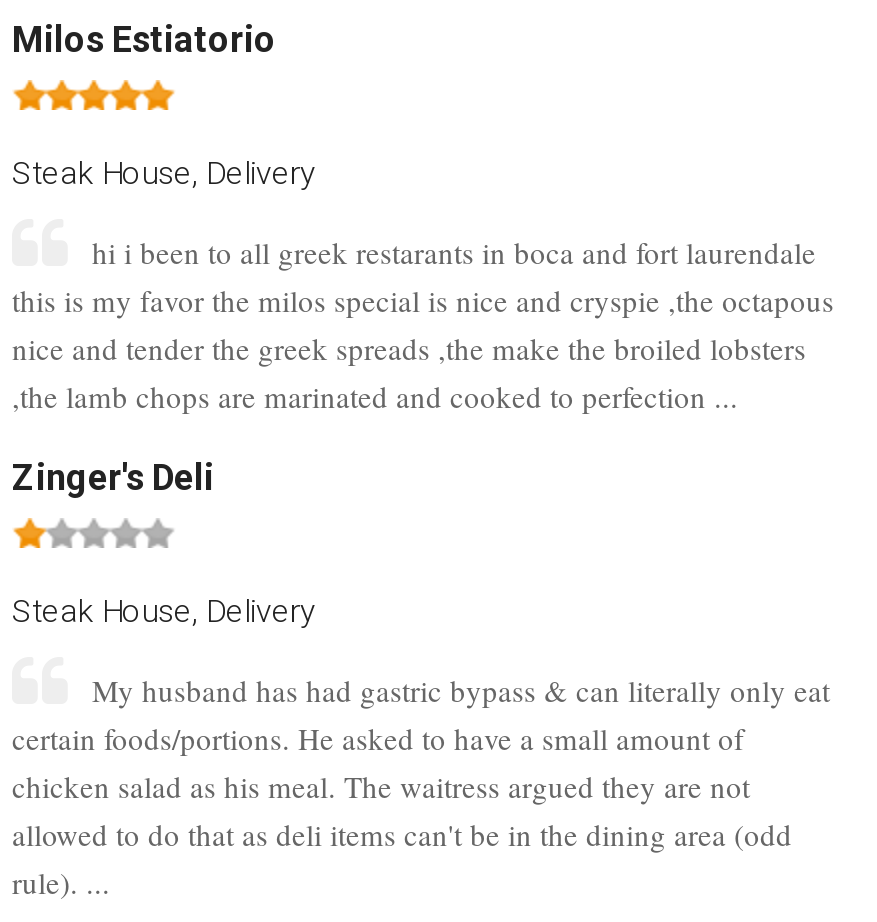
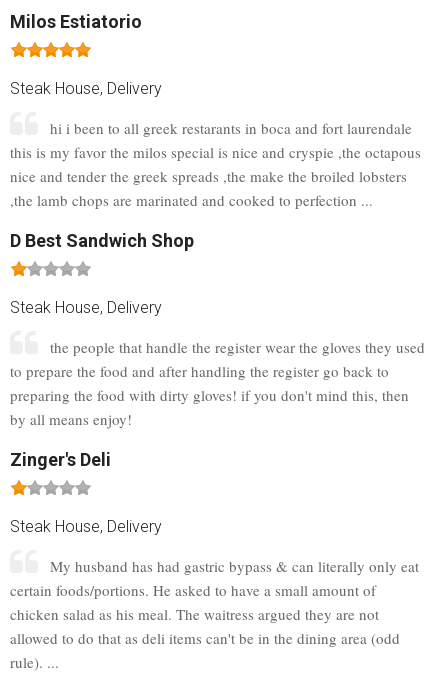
+ D Best Sandwich Shop
+ Steak House, Delivery
+ the people that handle the register wear the gloves they used
+ to prepare the food and after handling the register go back to
+ preparing the food with dirty gloves! if you don't mind this, then
+ by all means enjoy!
